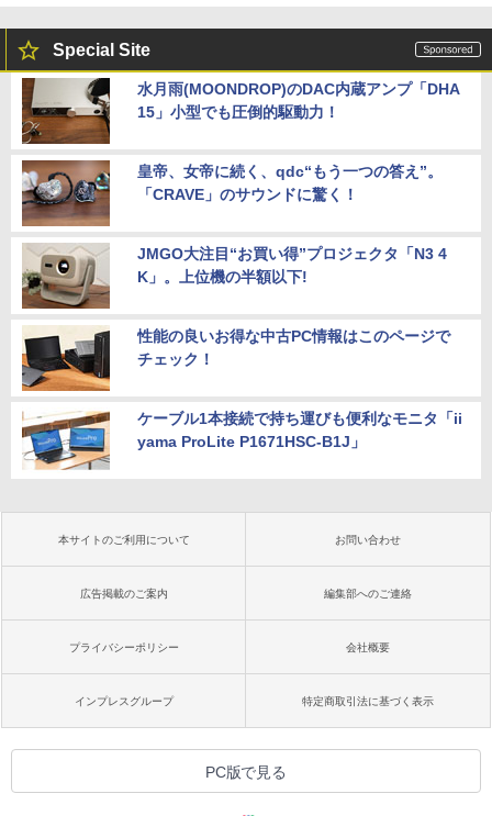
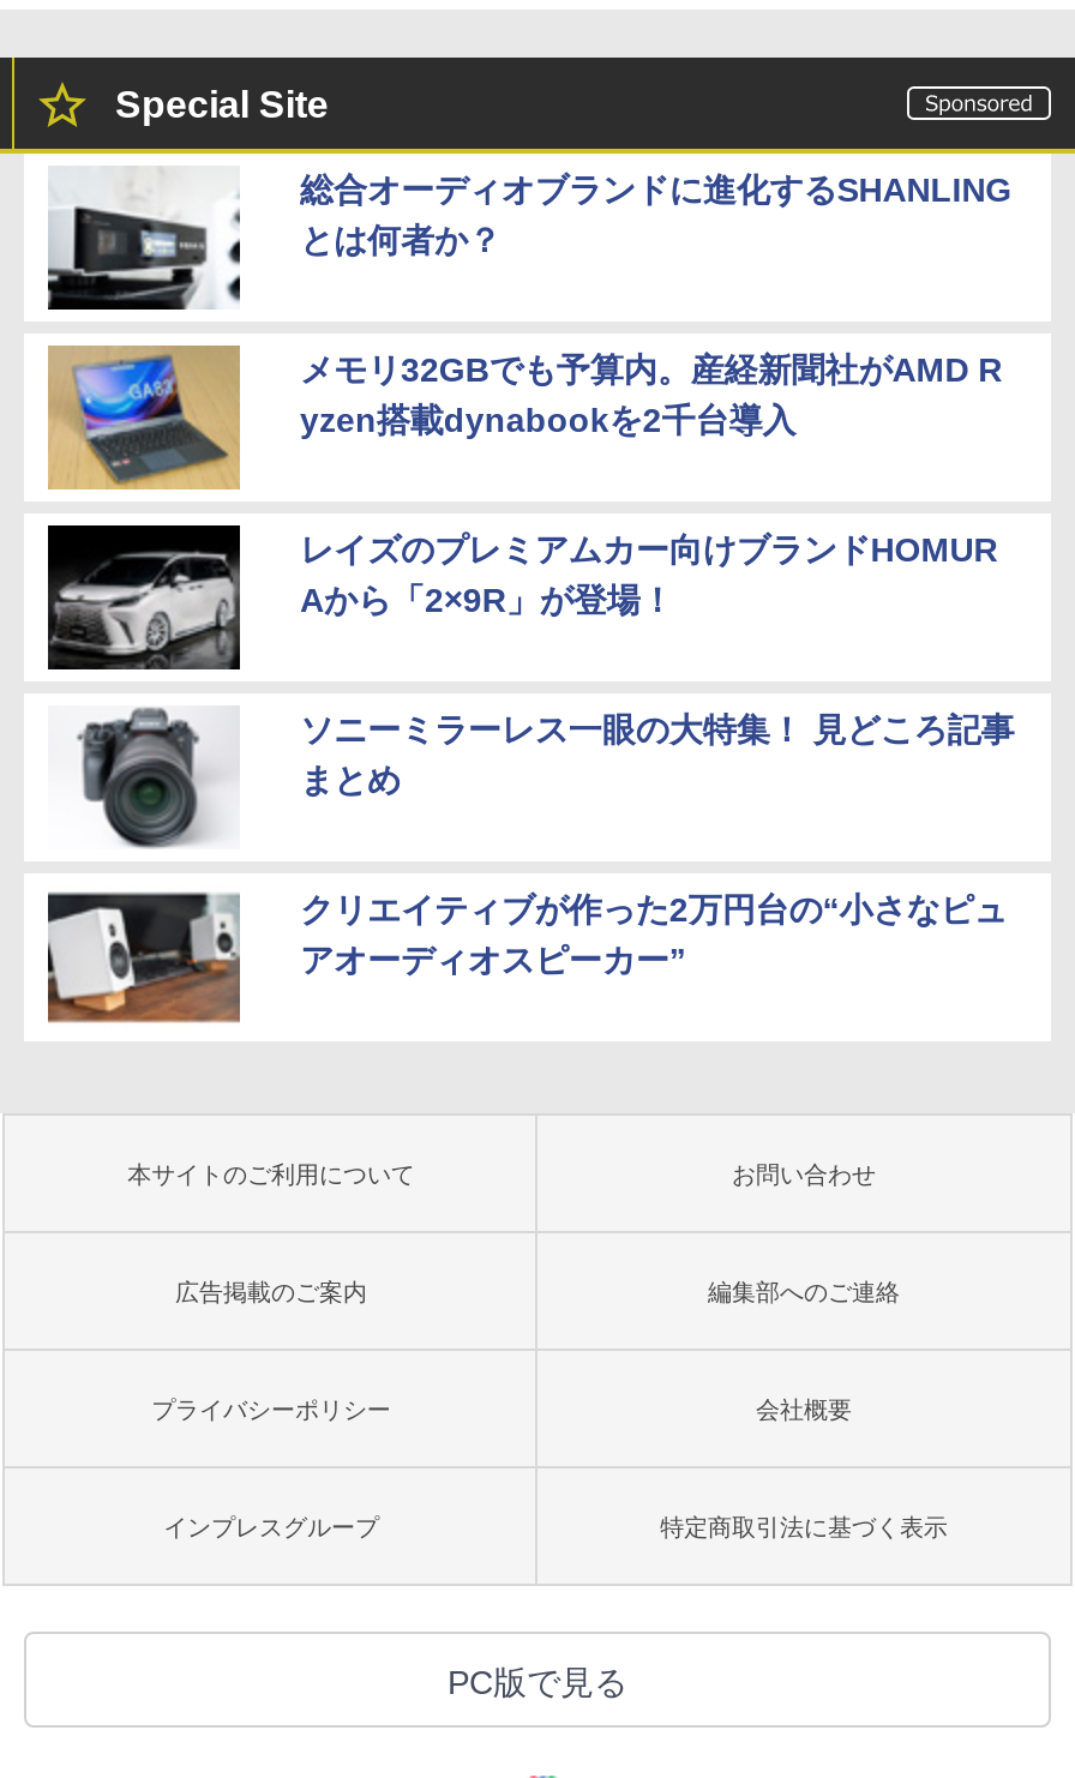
- [image]
- 水月雨(MOONDROP)のDAC内蔵アンプ「DHA
- 15」小型でも圧倒的駆動力！
+ [image]
+ 総合オーディオブランドに進化するSHANLING
+ とは何者か？

- [image]
- 皇帝、女帝に続く、qdc“もう一つの答え”。
- 「CRAVE」のサウンドに驚く！
+ [image]
+ メモリ32GBでも予算内。産経新聞社がAMD R
+ yzen搭載dynabookを2千台導入

- [image]
- JMGO大注目“お買い得”プロジェクタ「N3 4
- K」。上位機の半額以下!
+ [image]
+ レイズのプレミアムカー向けブランドHOMUR
+ Aから「2×9R」が登場！

- [image]
- 性能の良いお得な中古PC情報はこのページで
- チェック！
+ [image]
+ ソニーミラーレス一眼の大特集！ 見どころ記事
+ まとめ

- [image]
- ケーブル1本接続で持ち運びも便利なモニタ「ii
- yama ProLite P1671HSC-B1J」
+ [image]
+ クリエイティブが作った2万円台の“小さなピュ
+ アオーディオスピーカー”
